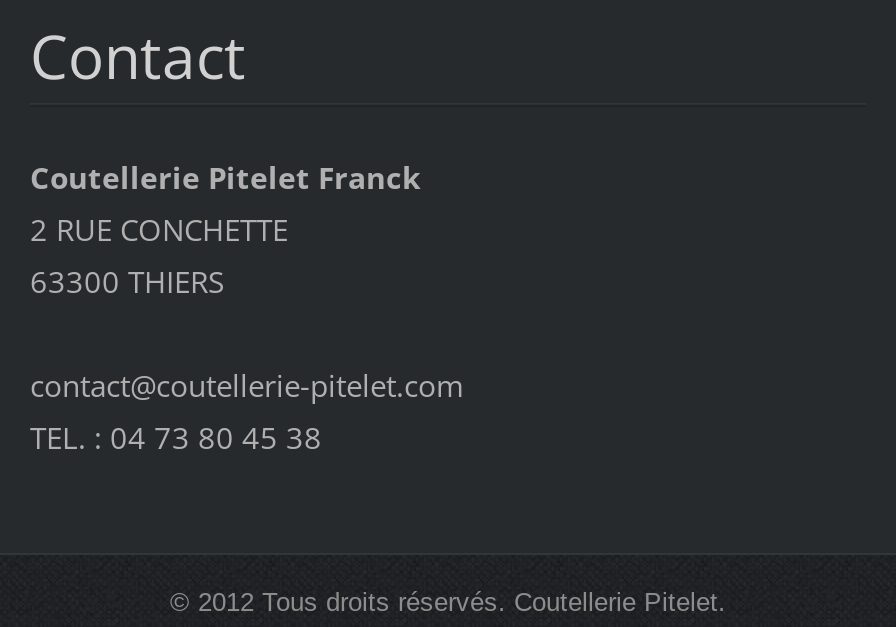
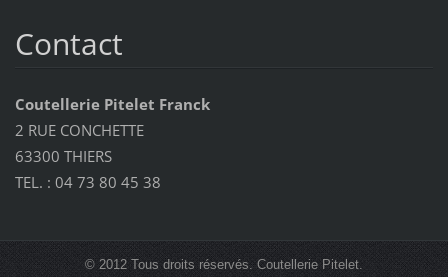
- contact@coutellerie-pitelet.com
